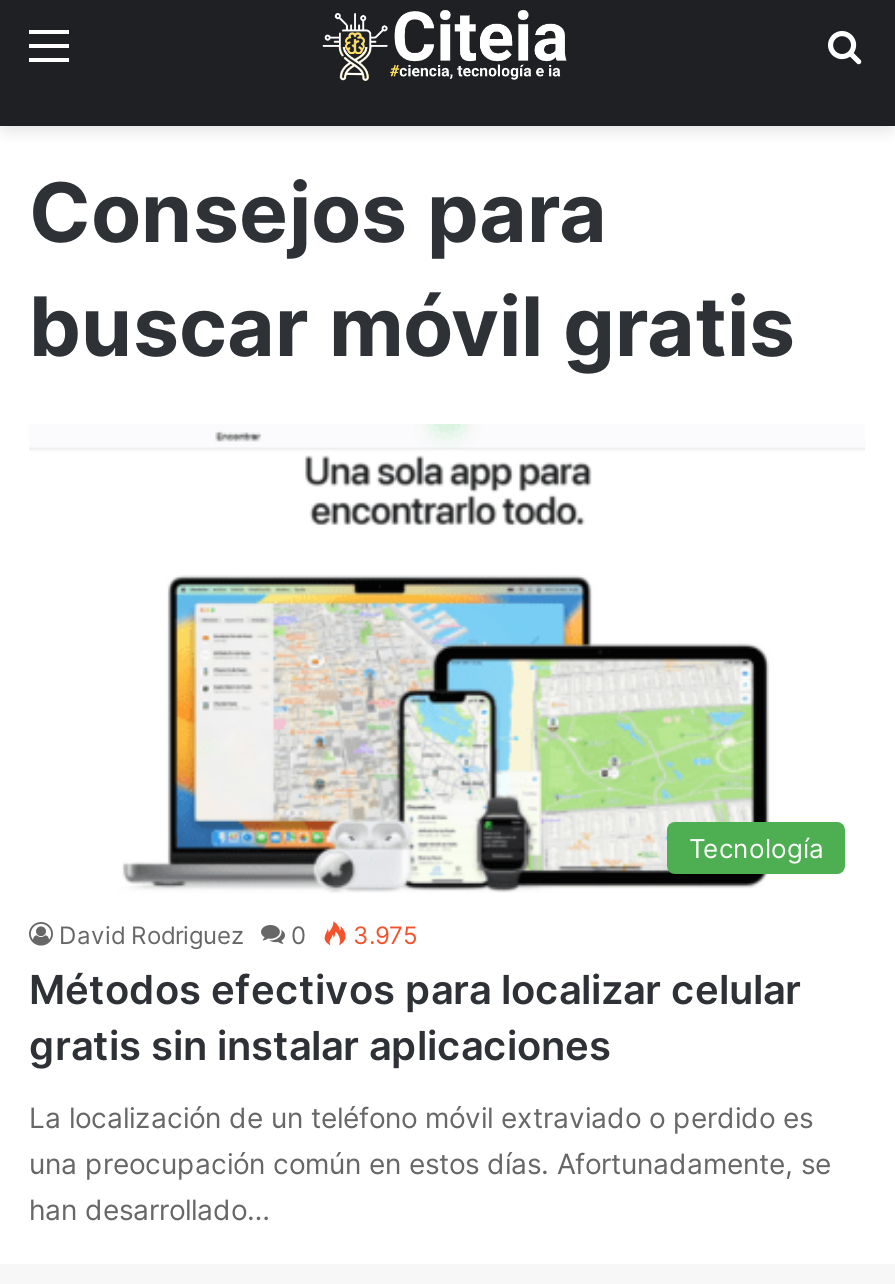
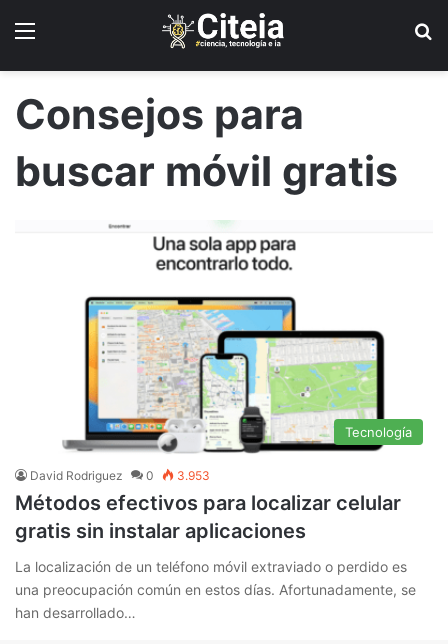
- David Rodriguez 0 3.975
+ David Rodriguez 0 3.953
